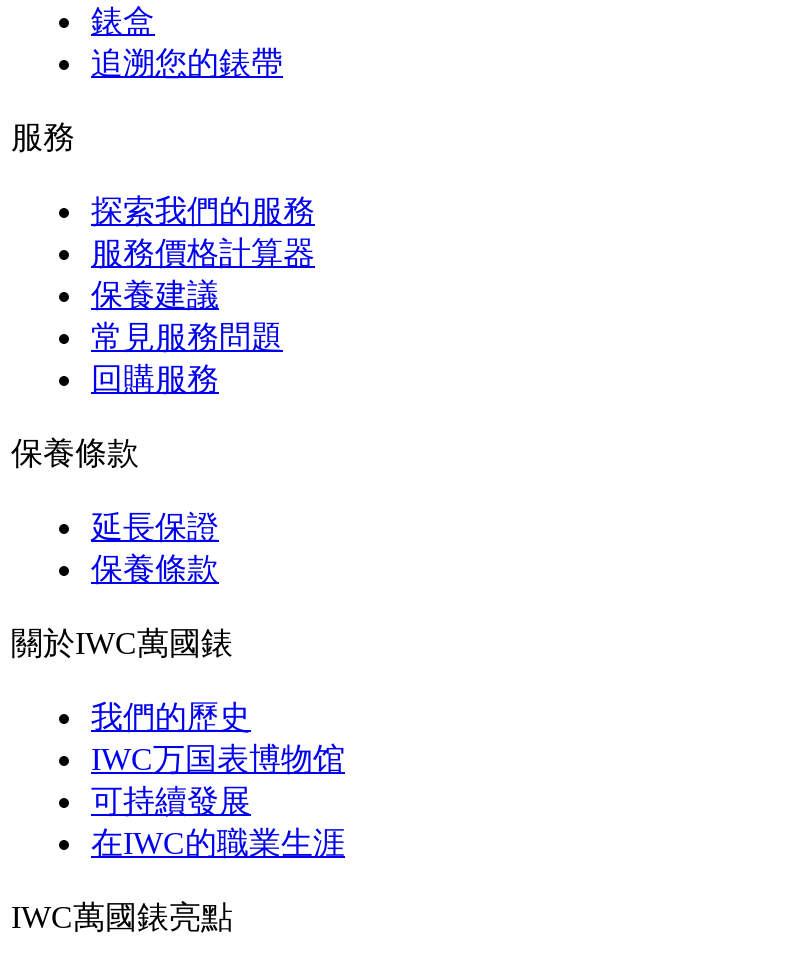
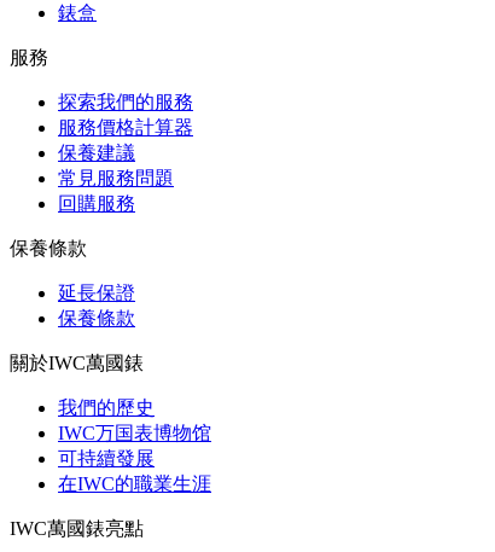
- 追溯您的錶帶
